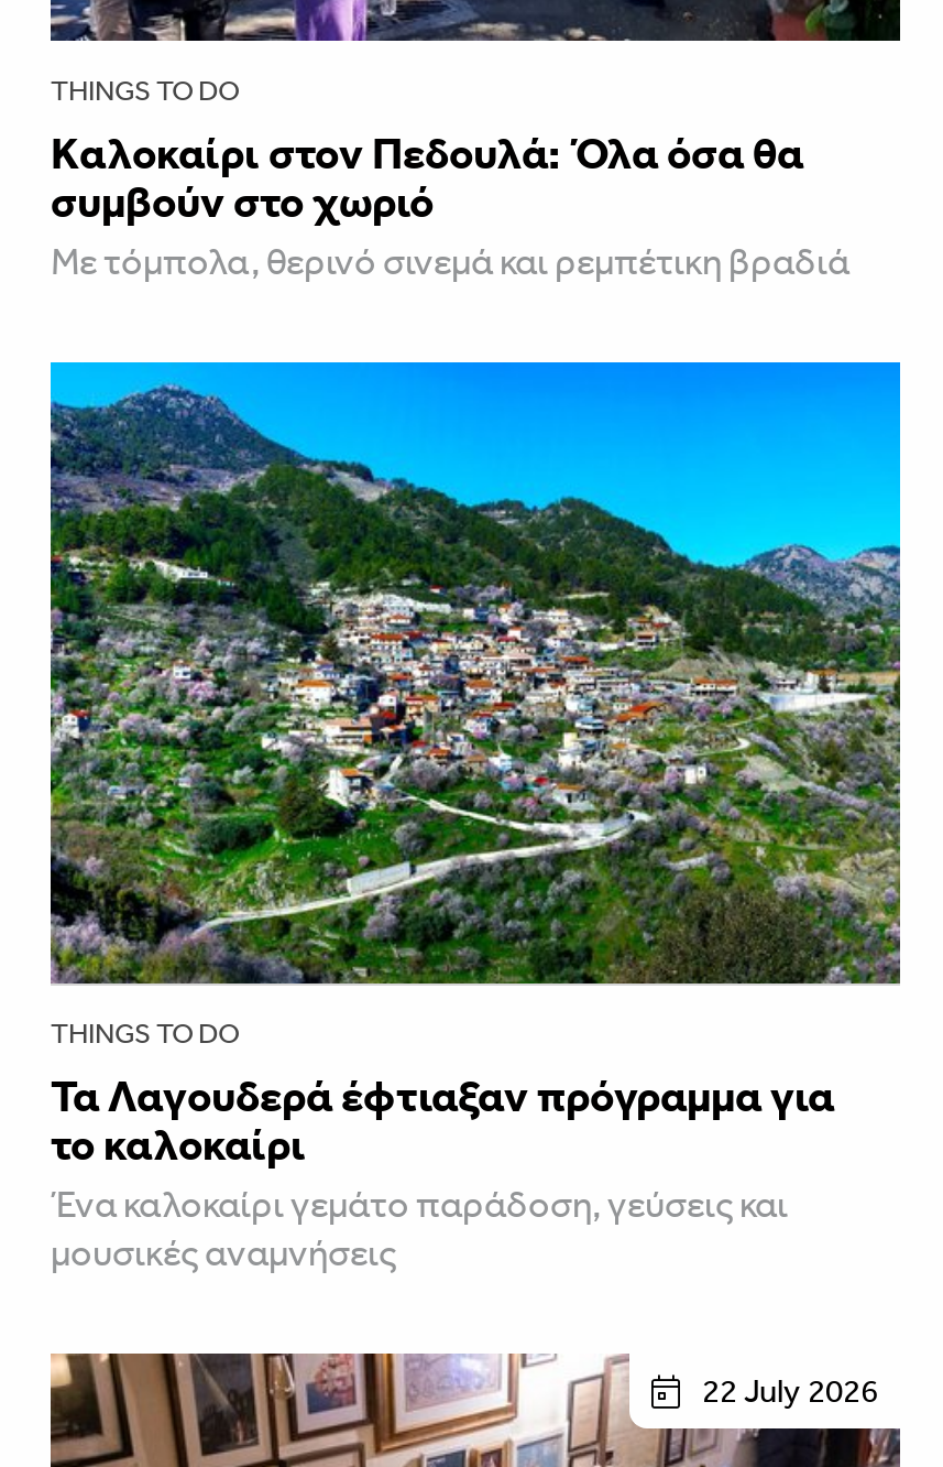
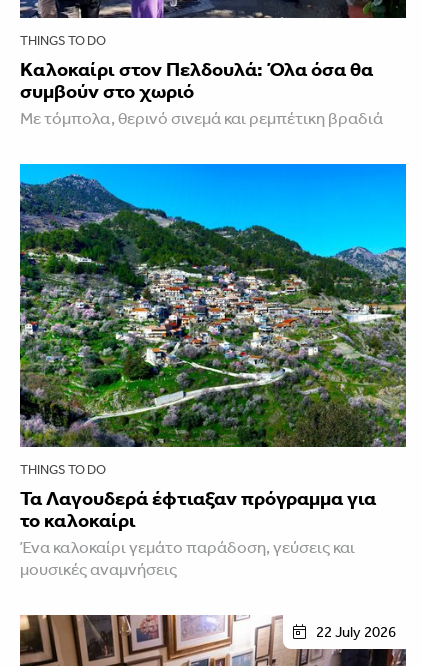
- Kαλοκαίρι στον Πεδουλά: Όλα όσα θα
+ Kαλοκαίρι στον Πελδουλά: Όλα όσα θα
